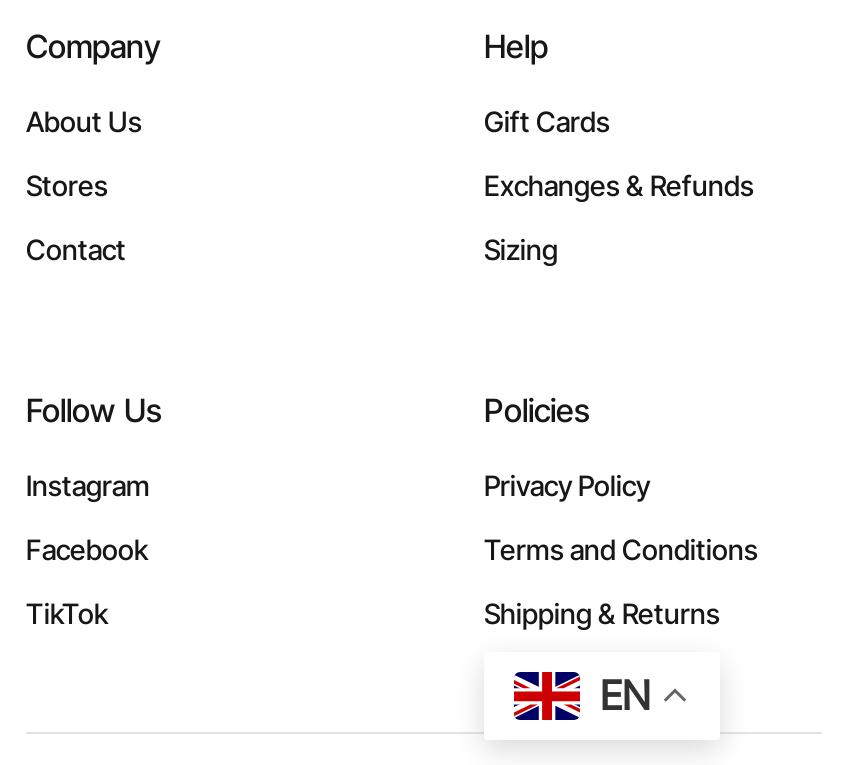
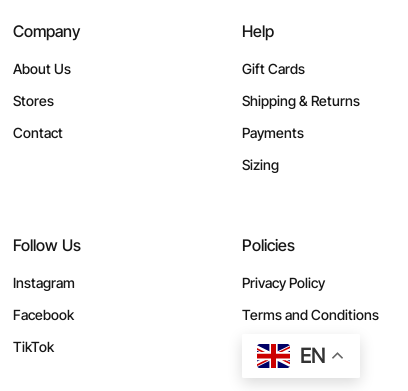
- Exchanges & Refunds
+ Payments

moved down: Sizing | Follow Us | Instagram | Facebook | TikTok | Policies | Privacy Policy | Terms and Conditions

moved up: Shipping & Returns
